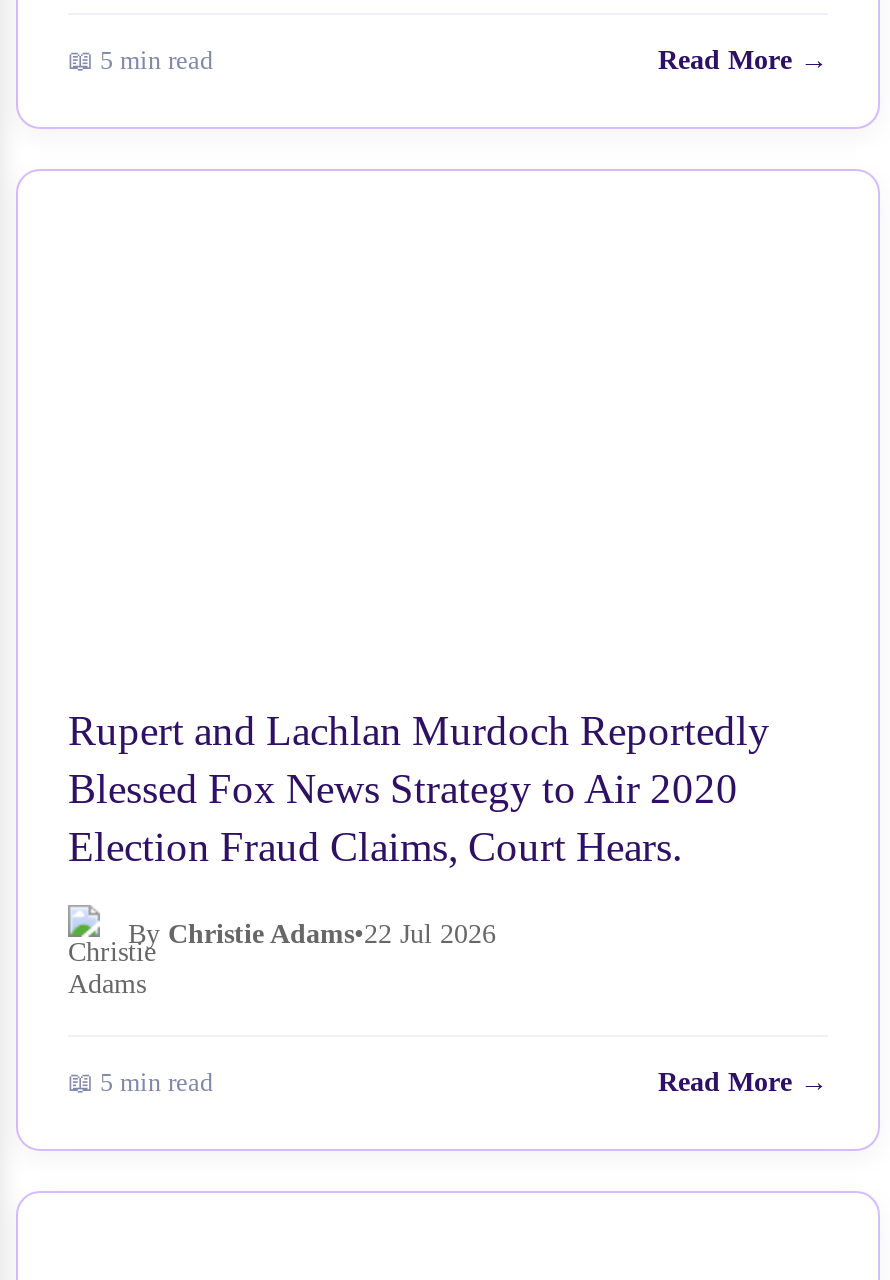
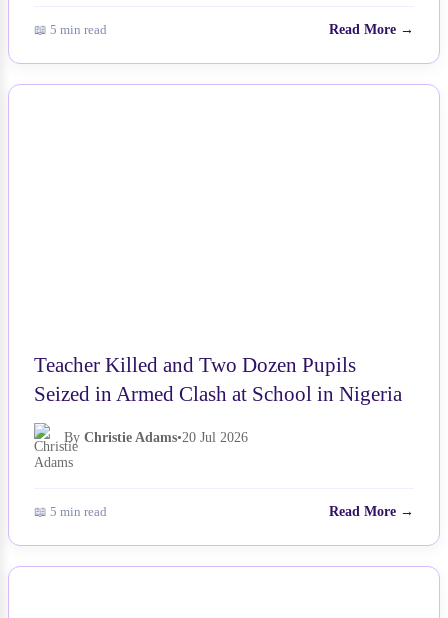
- Rupert and Lachlan Murdoch Reportedly
- Blessed Fox News Strategy to Air 2020
- Election Fraud Claims, Court Hears.
+ Teacher Killed and Two Dozen Pupils
+ Seized in Armed Clash at School in Nigeria

- By Christie Adams•22 Jul 2026
+ By Christie Adams•20 Jul 2026
